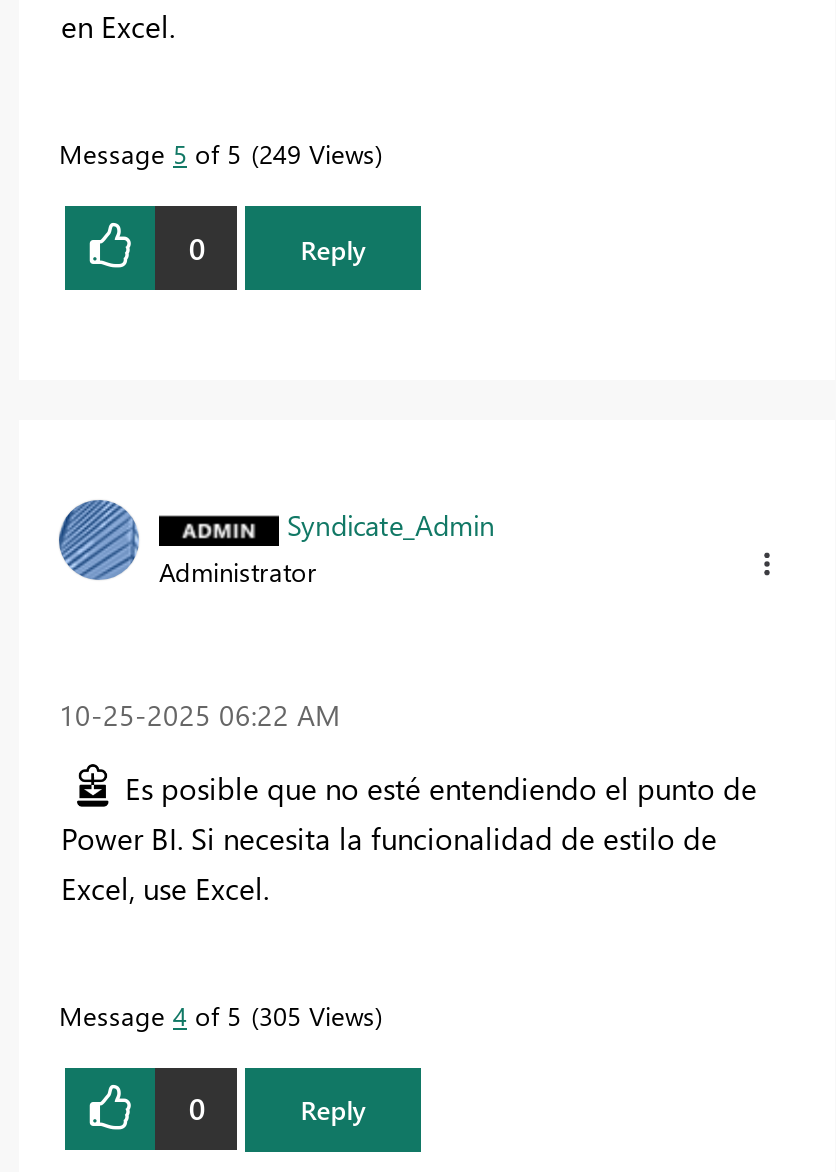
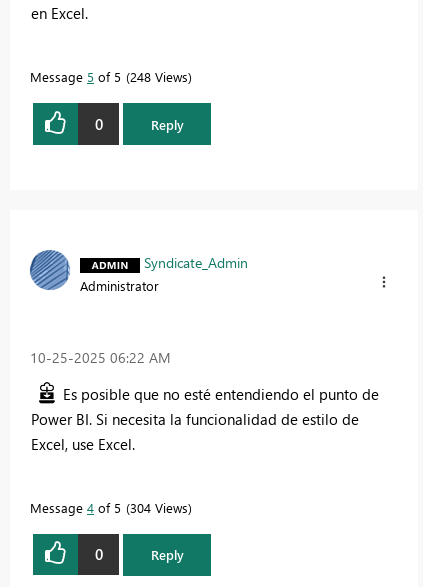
- Message 5 of 5 249 Views
+ Message 5 of 5 248 Views

- Message 4 of 5 305 Views
+ Message 4 of 5 304 Views
